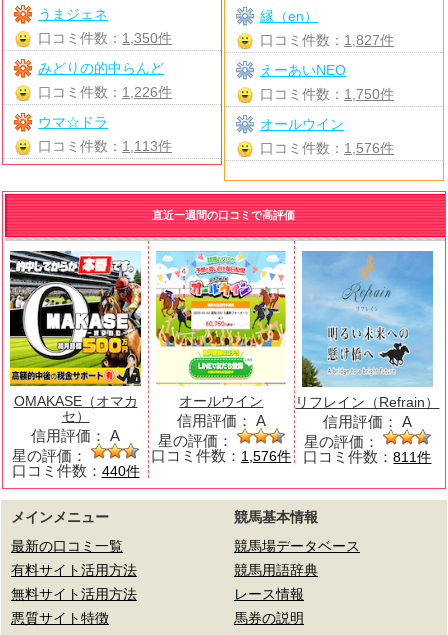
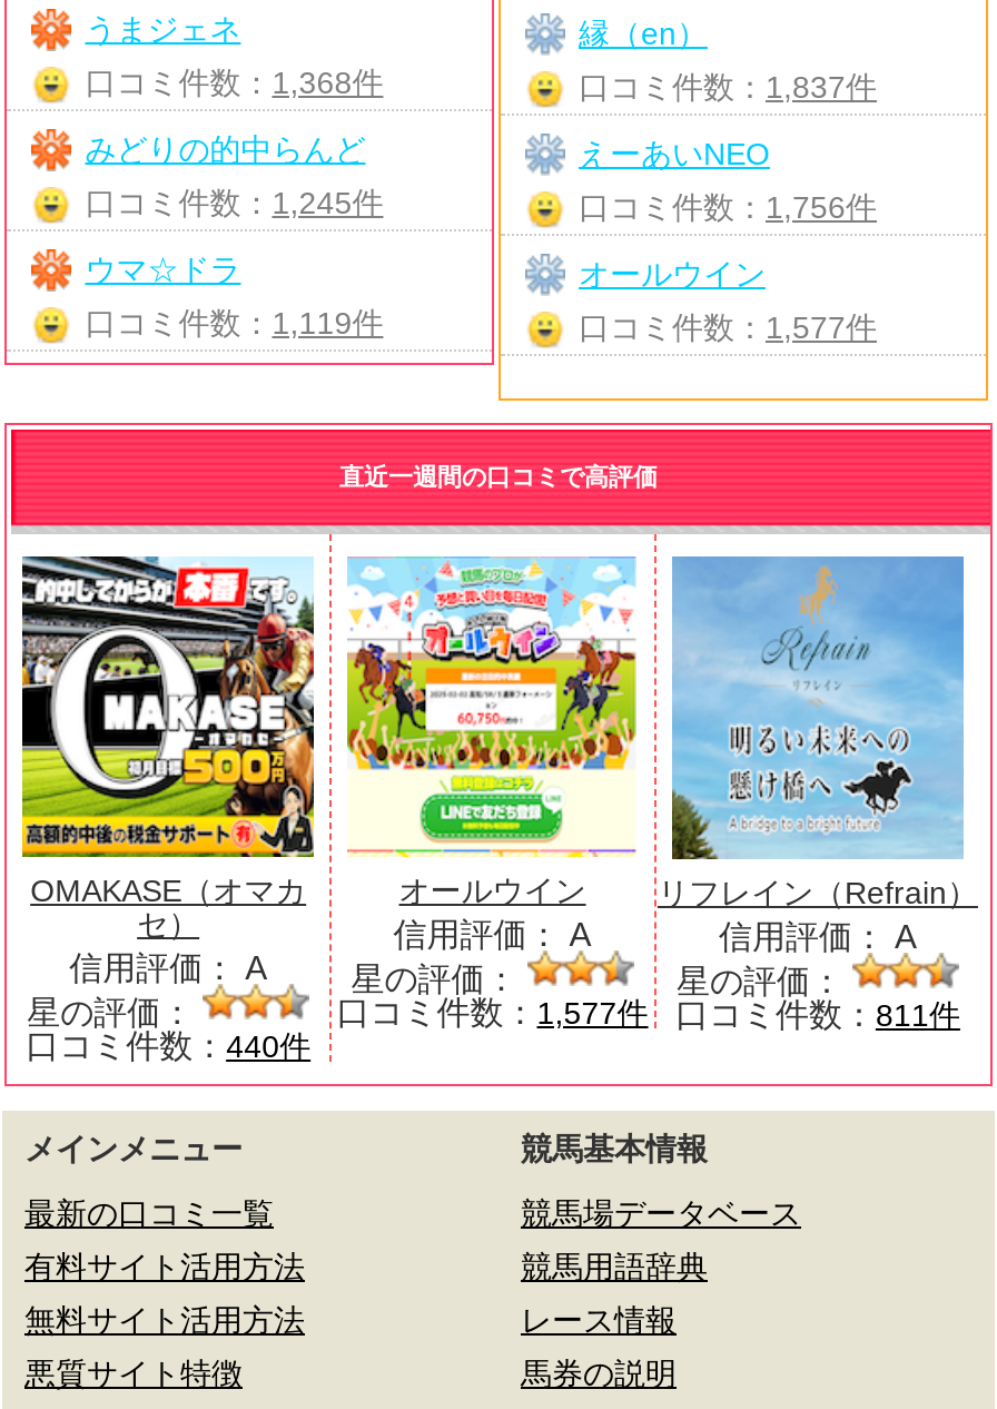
- 口コミ件数：1,350件
+ 口コミ件数：1,368件

- 口コミ件数：1,827件
+ 口コミ件数：1,837件

- 口コミ件数：1,226件
+ 口コミ件数：1,245件

- 口コミ件数：1,750件
+ 口コミ件数：1,756件

- 口コミ件数：1,113件
+ 口コミ件数：1,119件

- 口コミ件数：1,576件
+ 口コミ件数：1,577件

- 口コミ件数：1,576件
+ 口コミ件数：1,577件
